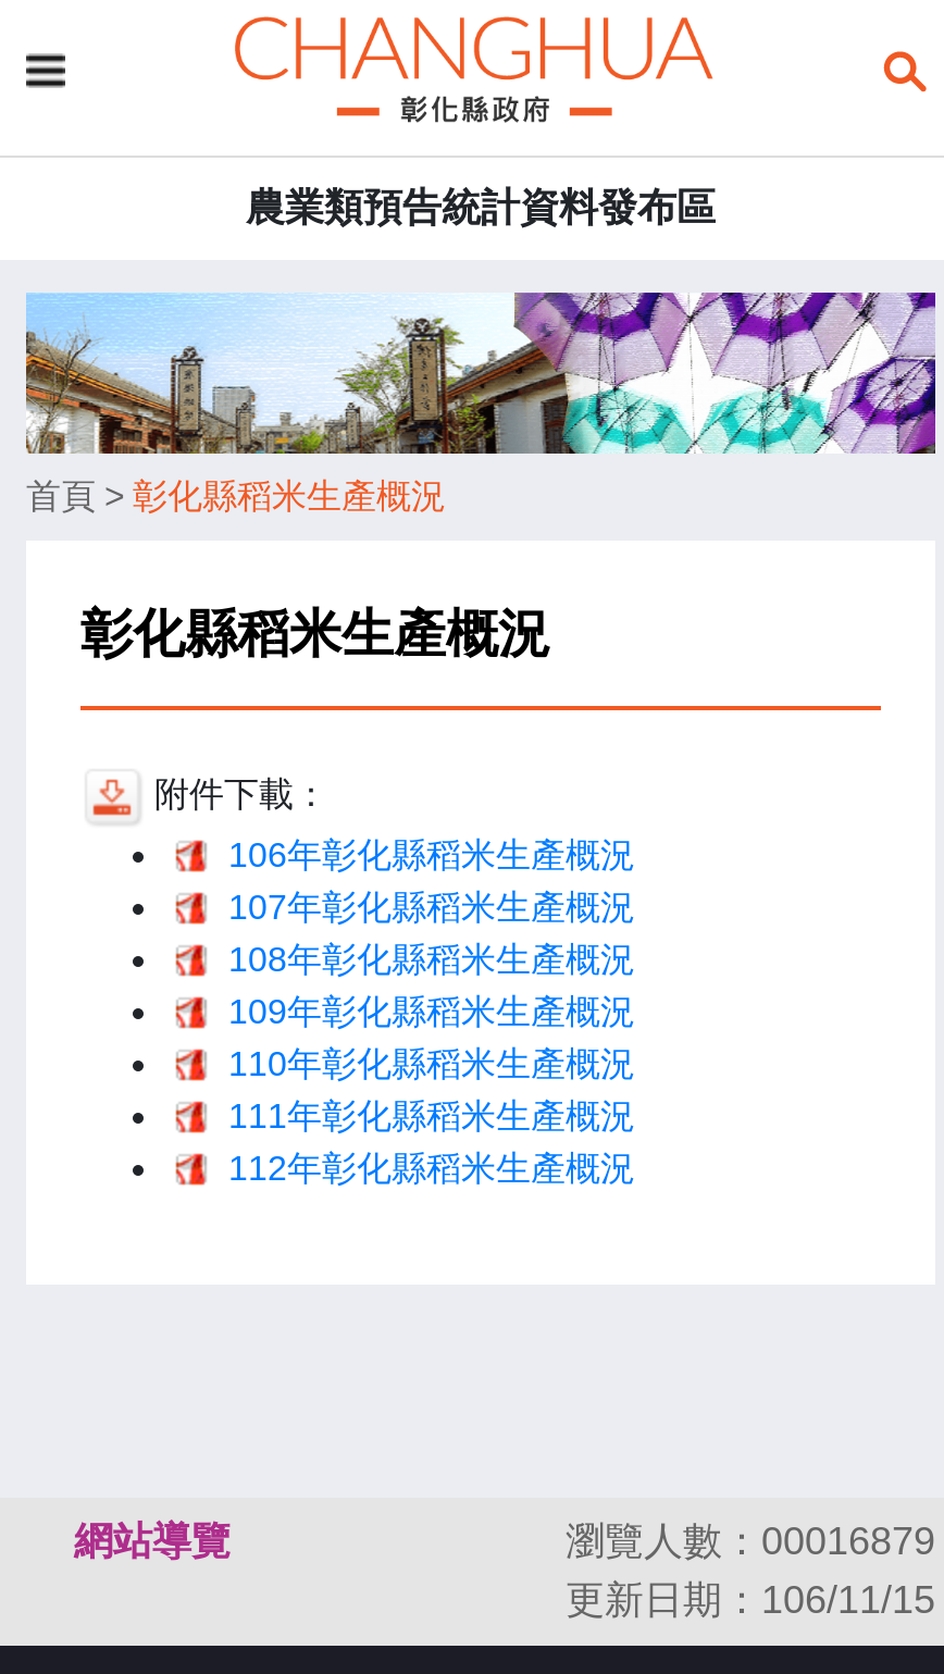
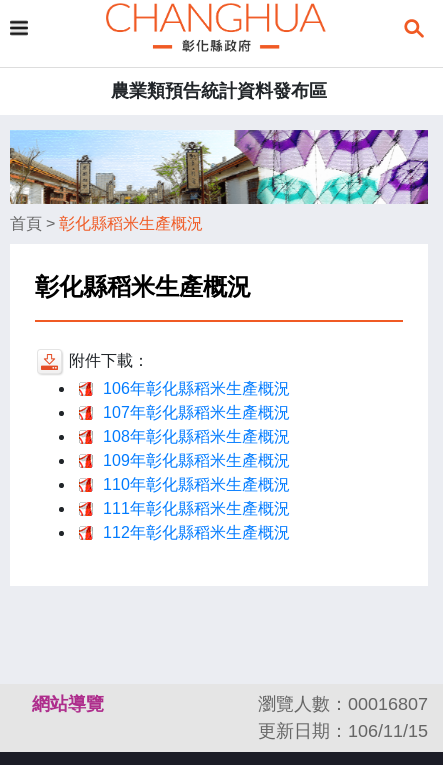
- 瀏覽人數：00016879
+ 瀏覽人數：00016807
